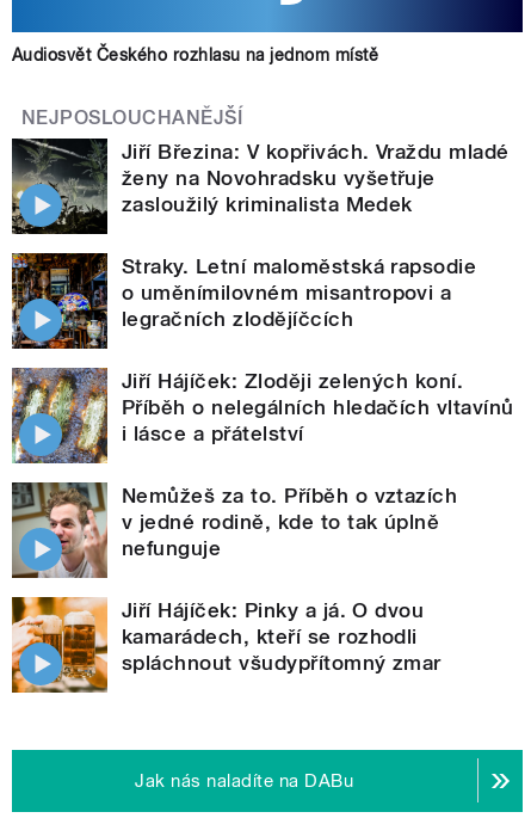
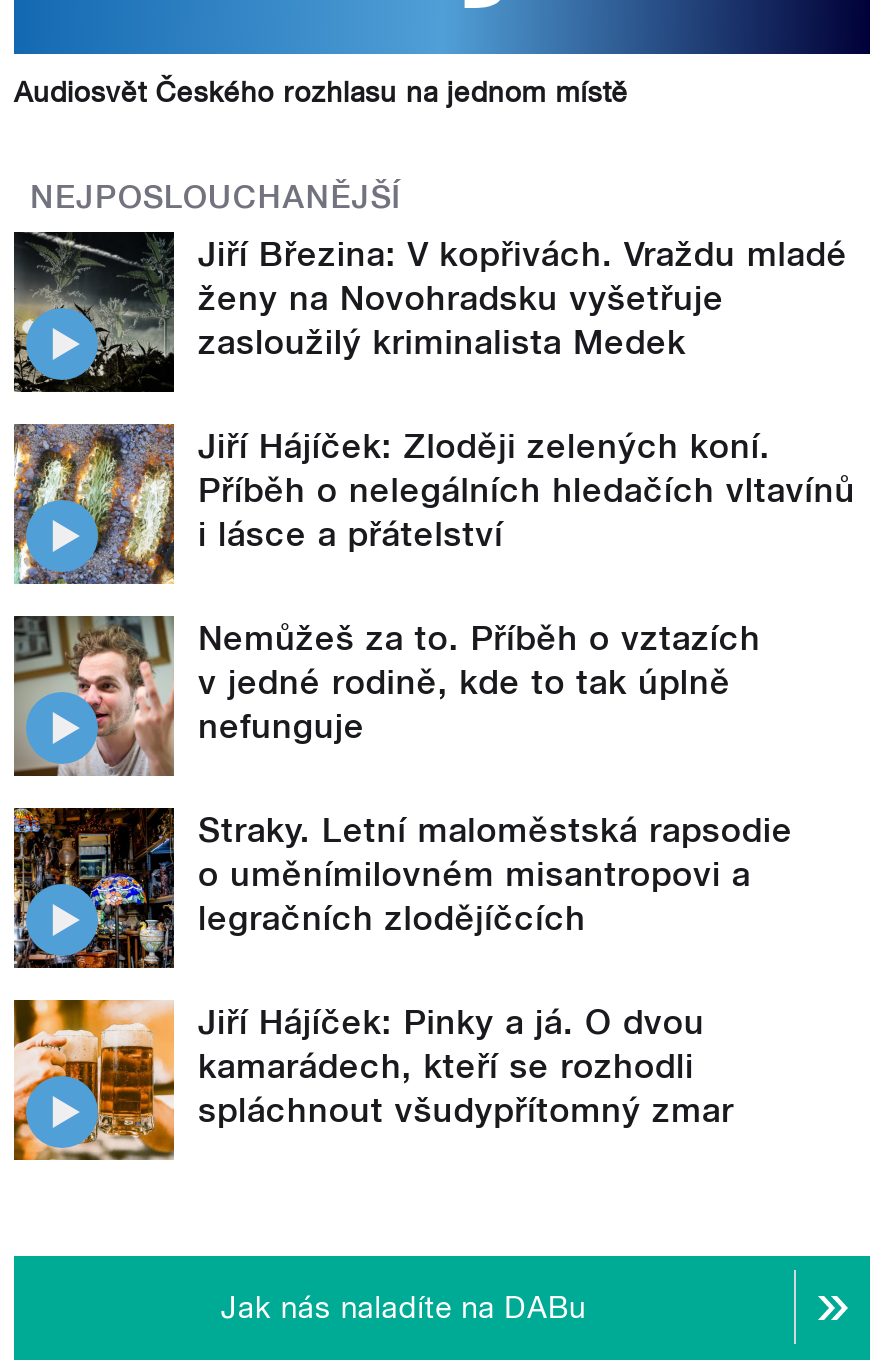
moved down: [image] | Straky. Letní maloměstská rapsodie | o uměnímilovném misantropovi a | legračních zlodějíčcích

moved up: [image] | Jiří Hájíček: Zloději zelených koní. | Příběh o nelegálních hledačích vltavínů | i lásce a přátelství | Nemůžeš za to. Příběh o vztazích | v jedné rodině, kde to tak úplně | nefunguje
